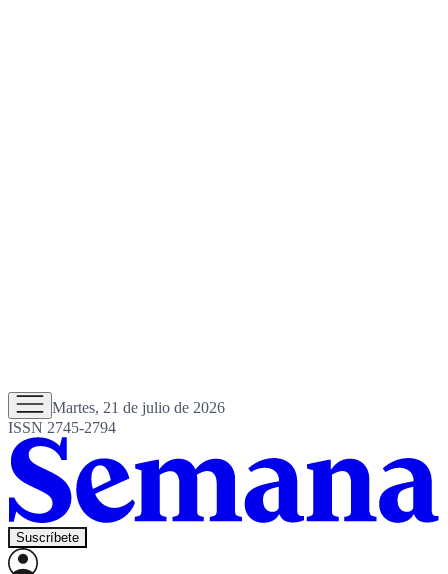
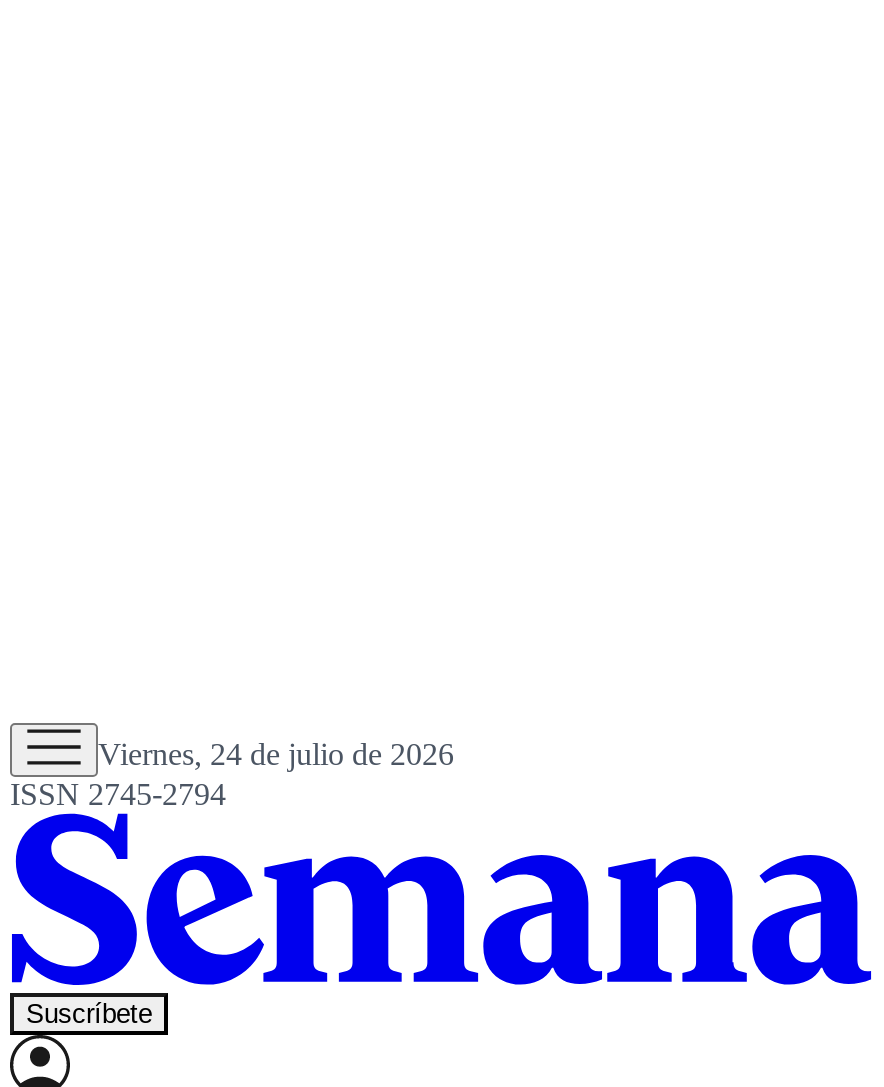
- Martes, 21 de julio de 2026
+ Viernes, 24 de julio de 2026
